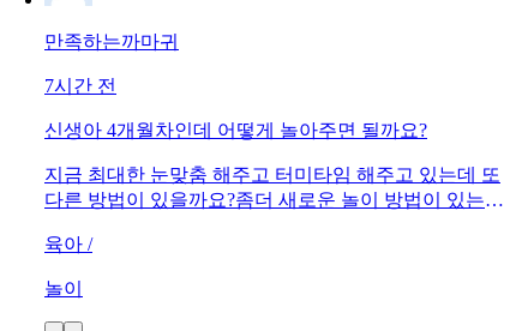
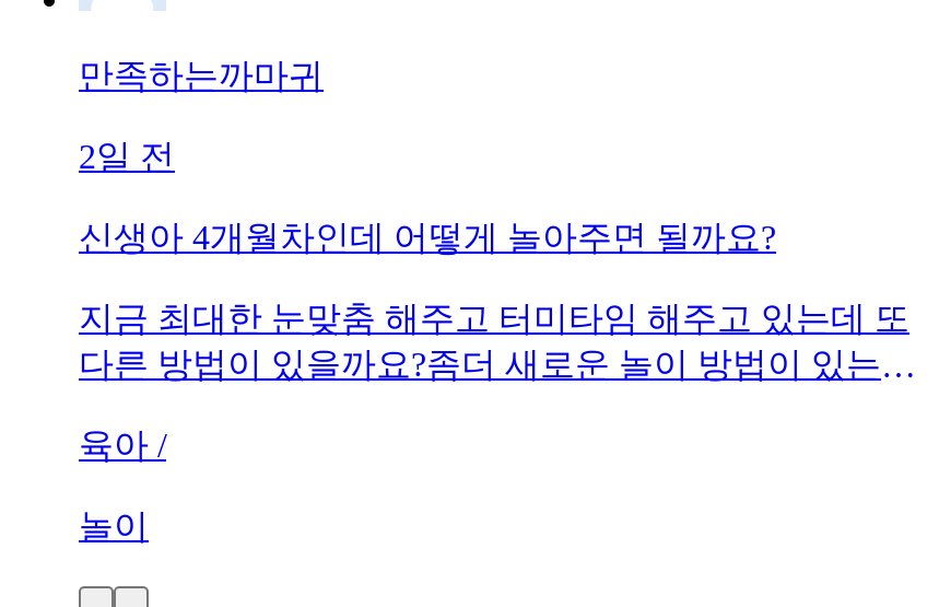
- 7시간 전
+ 2일 전
